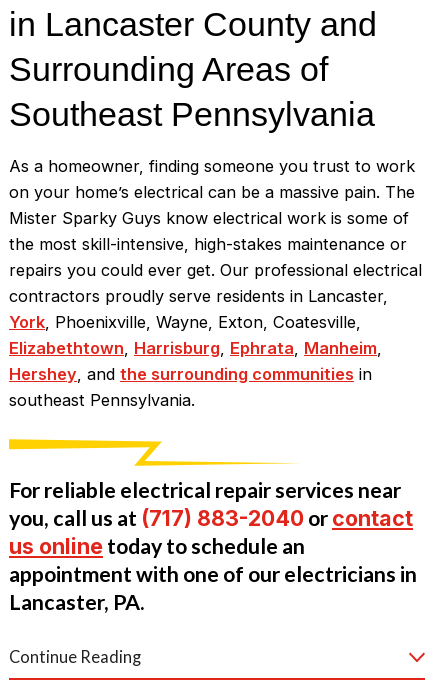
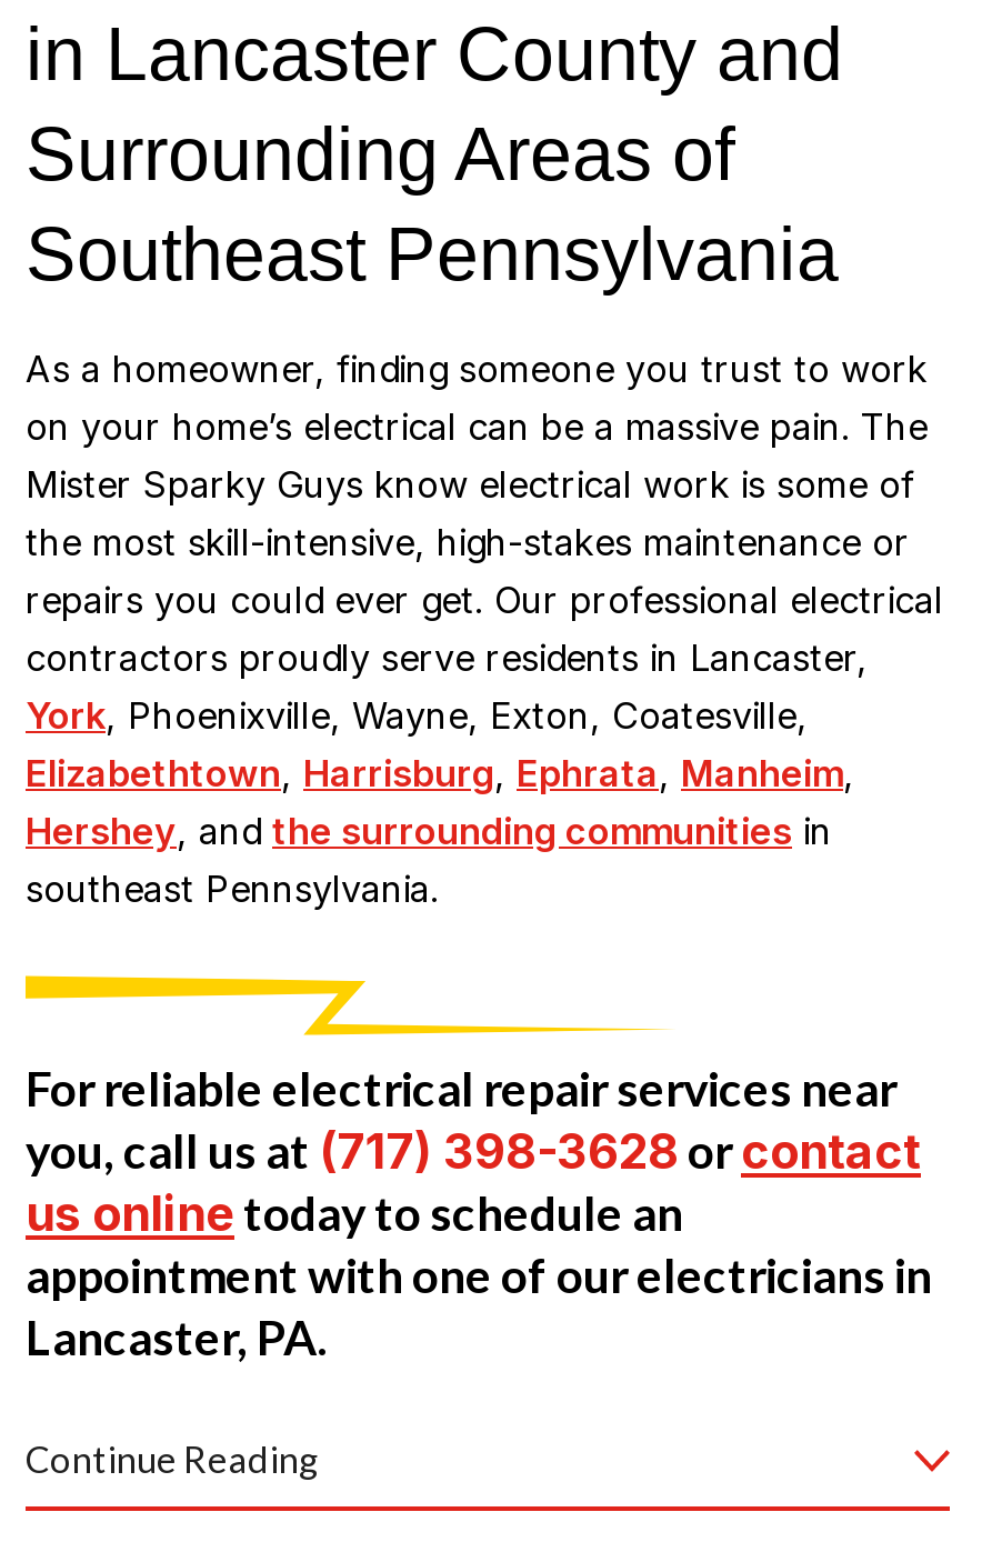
- you, call us at (717) 883-2040 or contact
+ you, call us at (717) 398-3628 or contact
